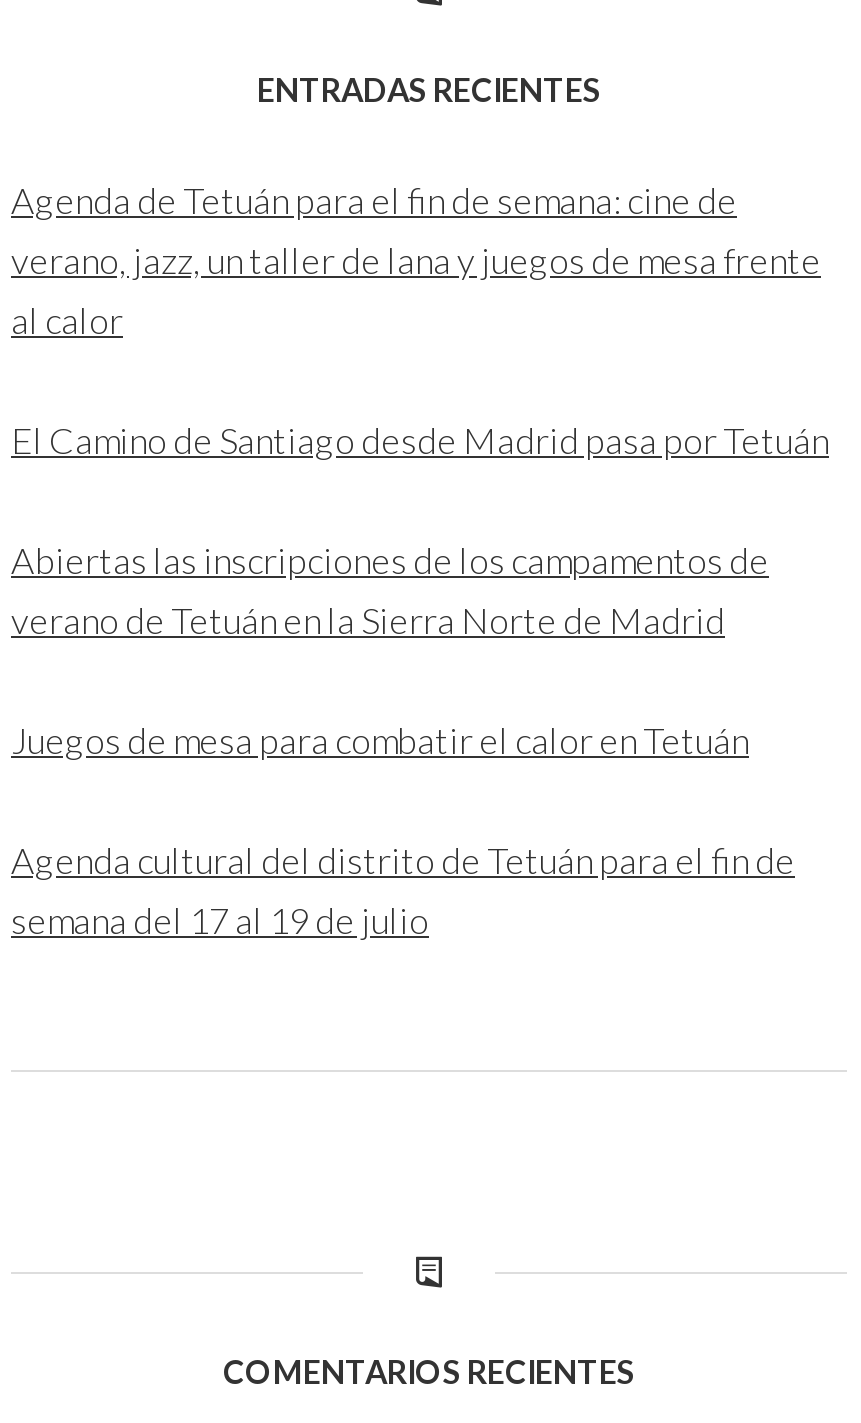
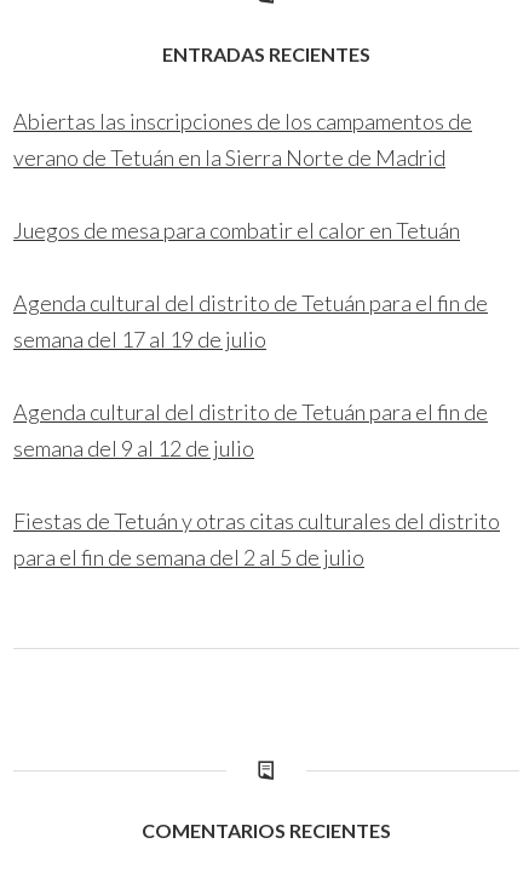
- Agenda de Tetuán para el fin de semana: cine de
- verano, jazz, un taller de lana y juegos de mesa frente
- al calor
- El Camino de Santiago desde Madrid pasa por Tetuán

moved up: Abiertas las inscripciones de los campamentos de | verano de Tetuán en la Sierra Norte de Madrid | Juegos de mesa para combatir el calor en Tetuán | Agenda cultural del distrito de Tetuán para el fin de | semana del 17 al 19 de julio

+ Agenda cultural del distrito de Tetuán para el fin de
+ semana del 9 al 12 de julio
+ Fiestas de Tetuán y otras citas culturales del distrito
+ para el fin de semana del 2 al 5 de julio
